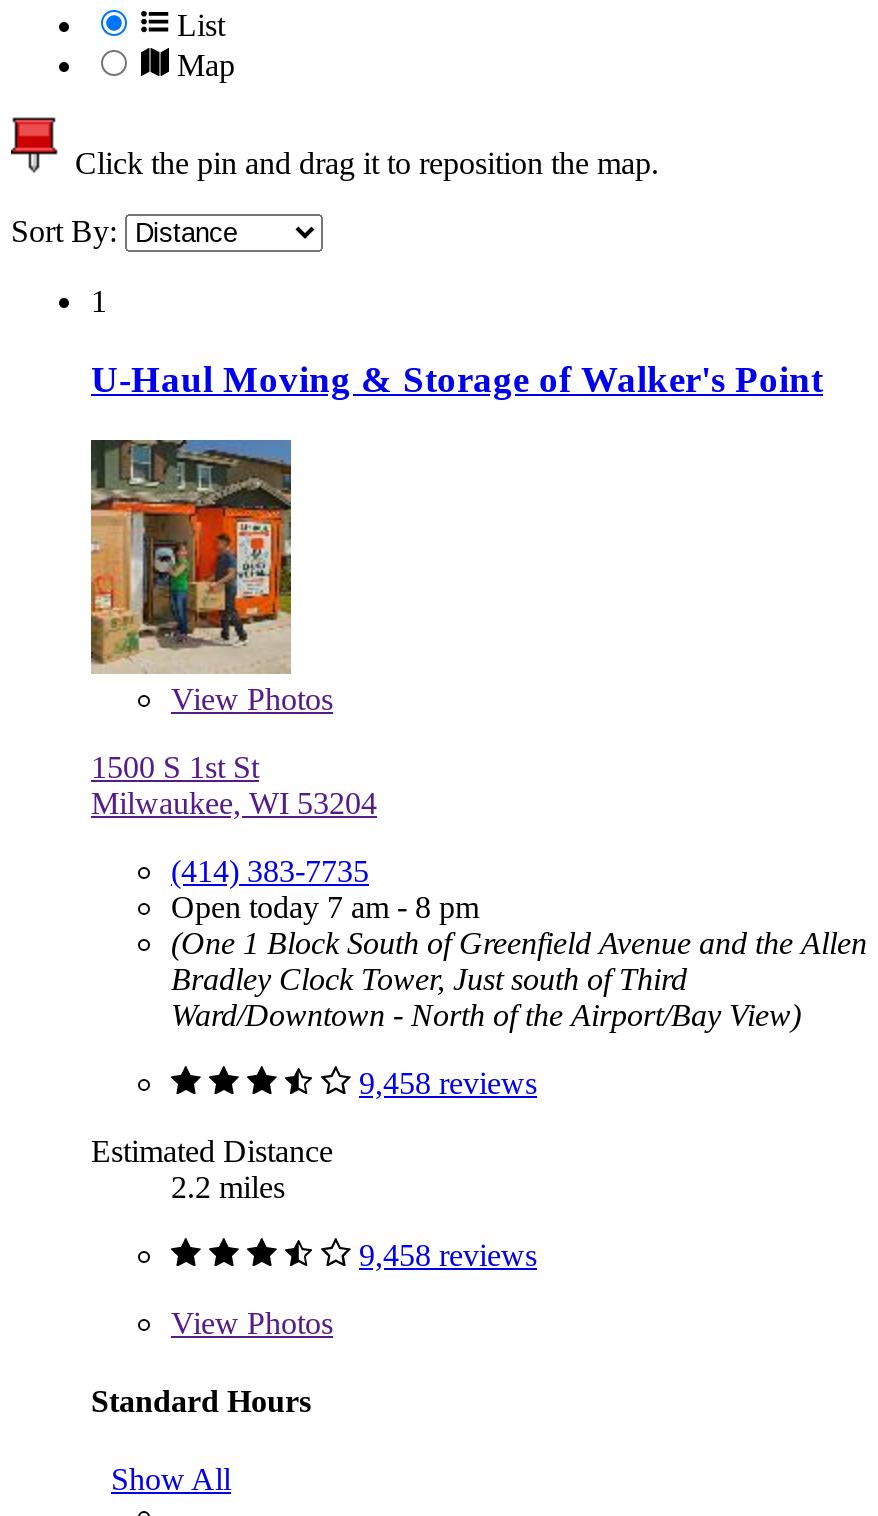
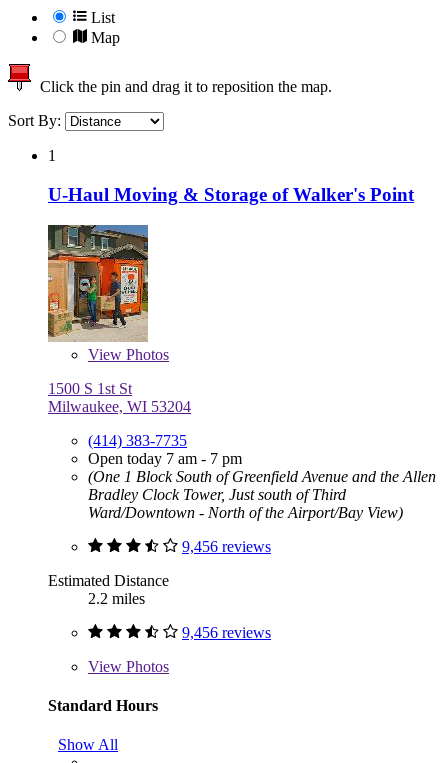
- Open today 7 am - 8 pm
+ Open today 7 am - 7 pm

- 9,458 reviews
+ 9,456 reviews

- 9,458 reviews
+ 9,456 reviews
